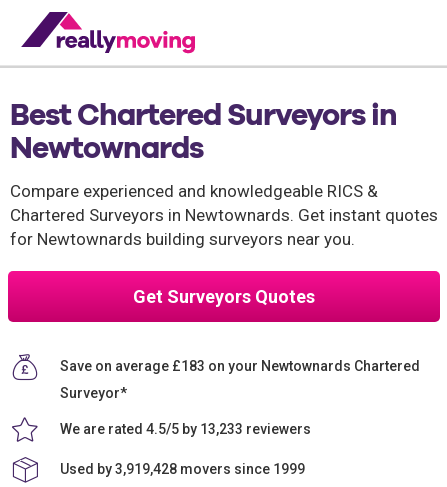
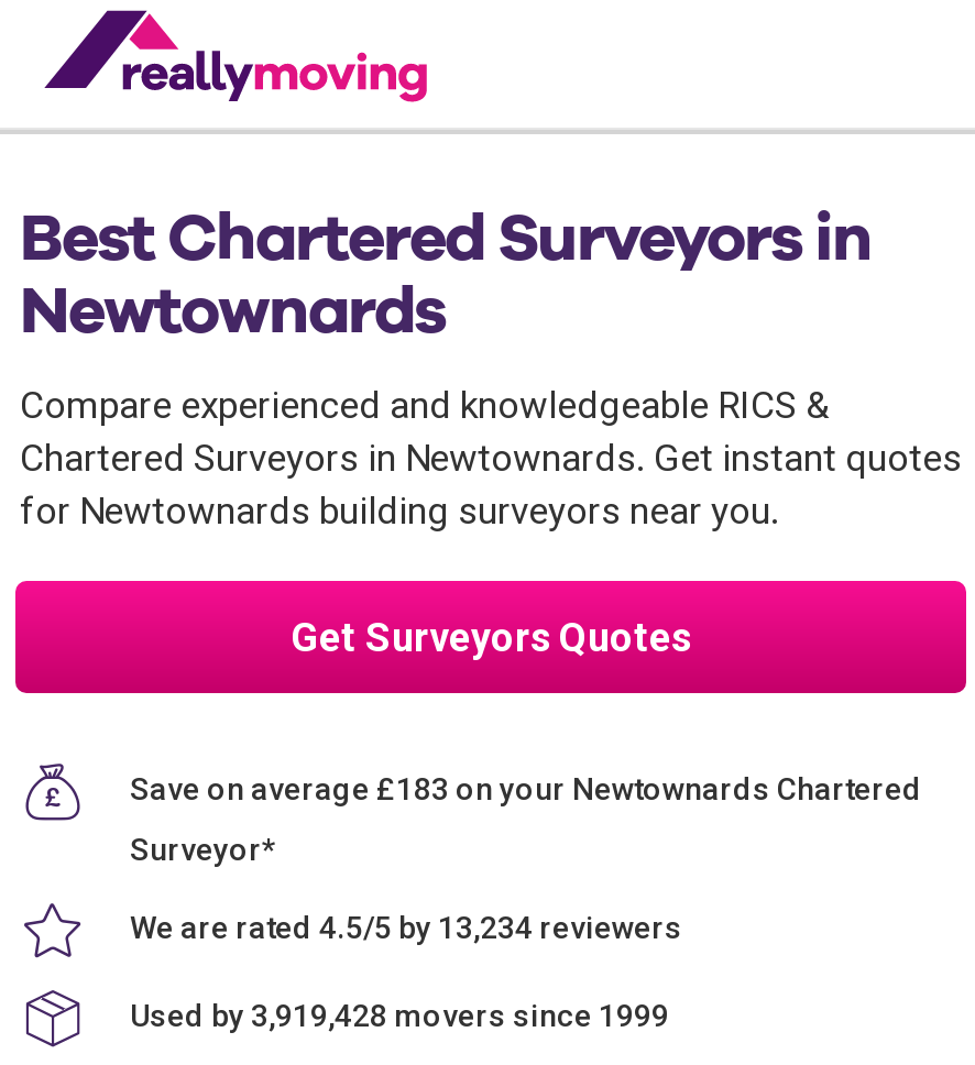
- We are rated 4.5/5 by 13,233 reviewers
+ We are rated 4.5/5 by 13,234 reviewers
